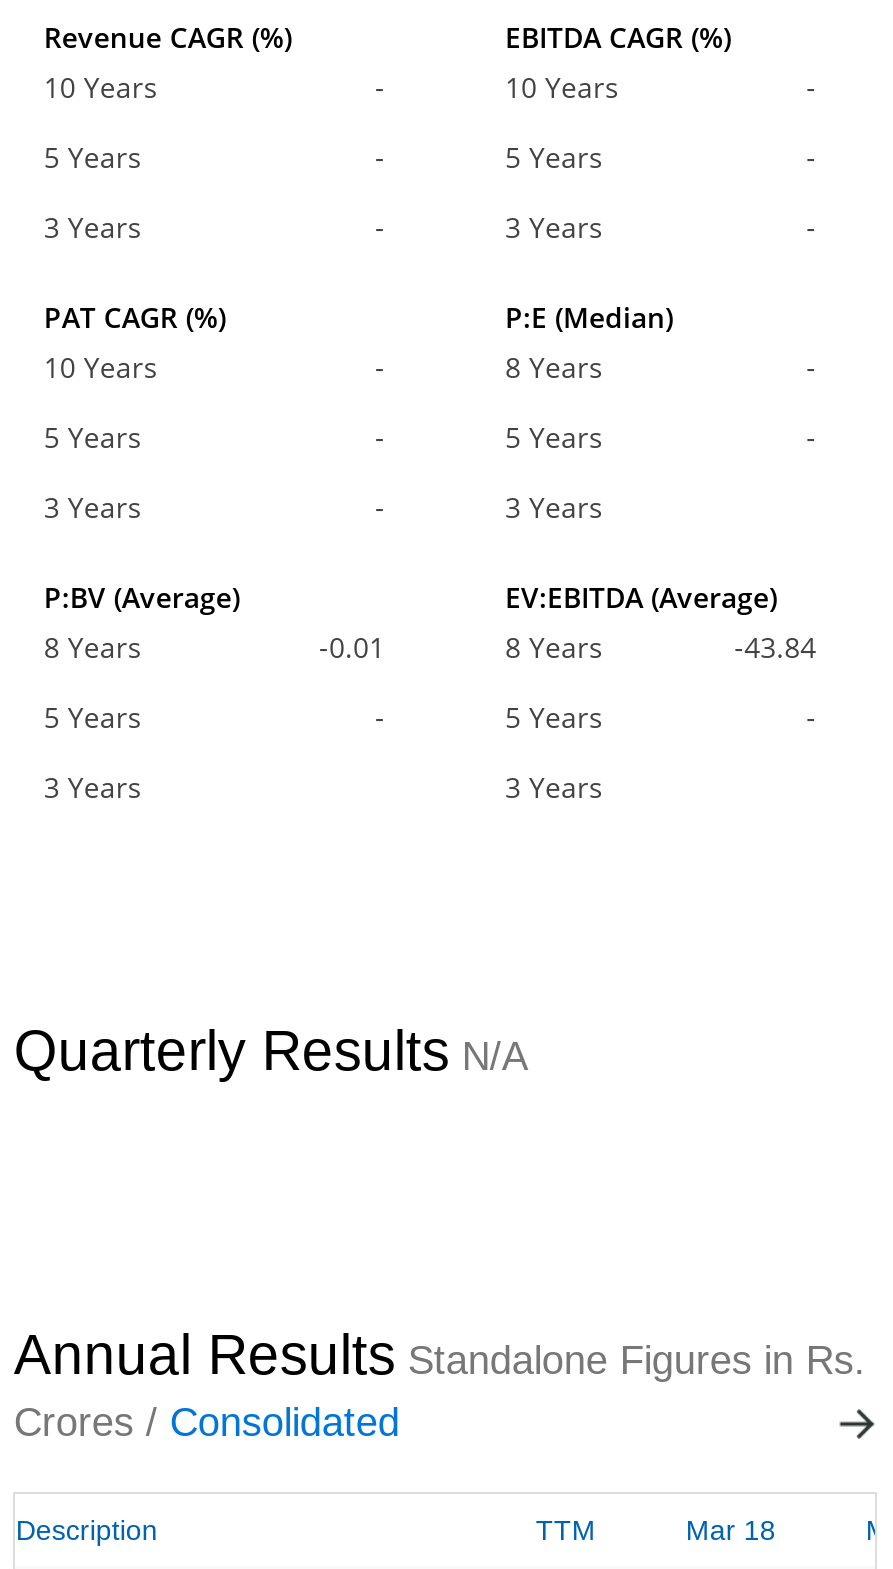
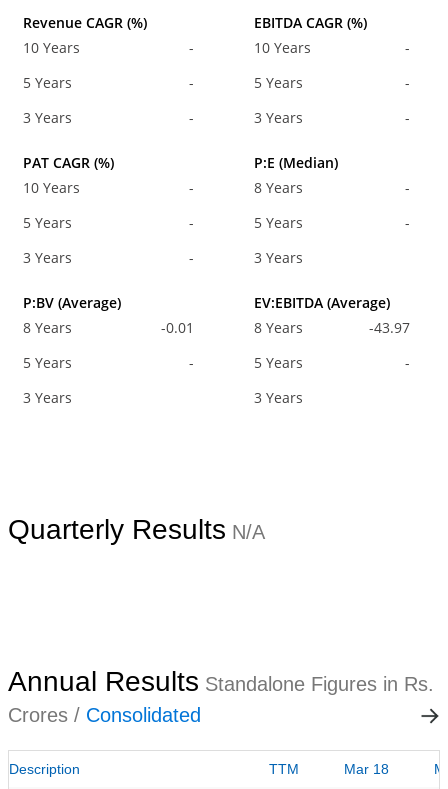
- -43.84
+ -43.97
